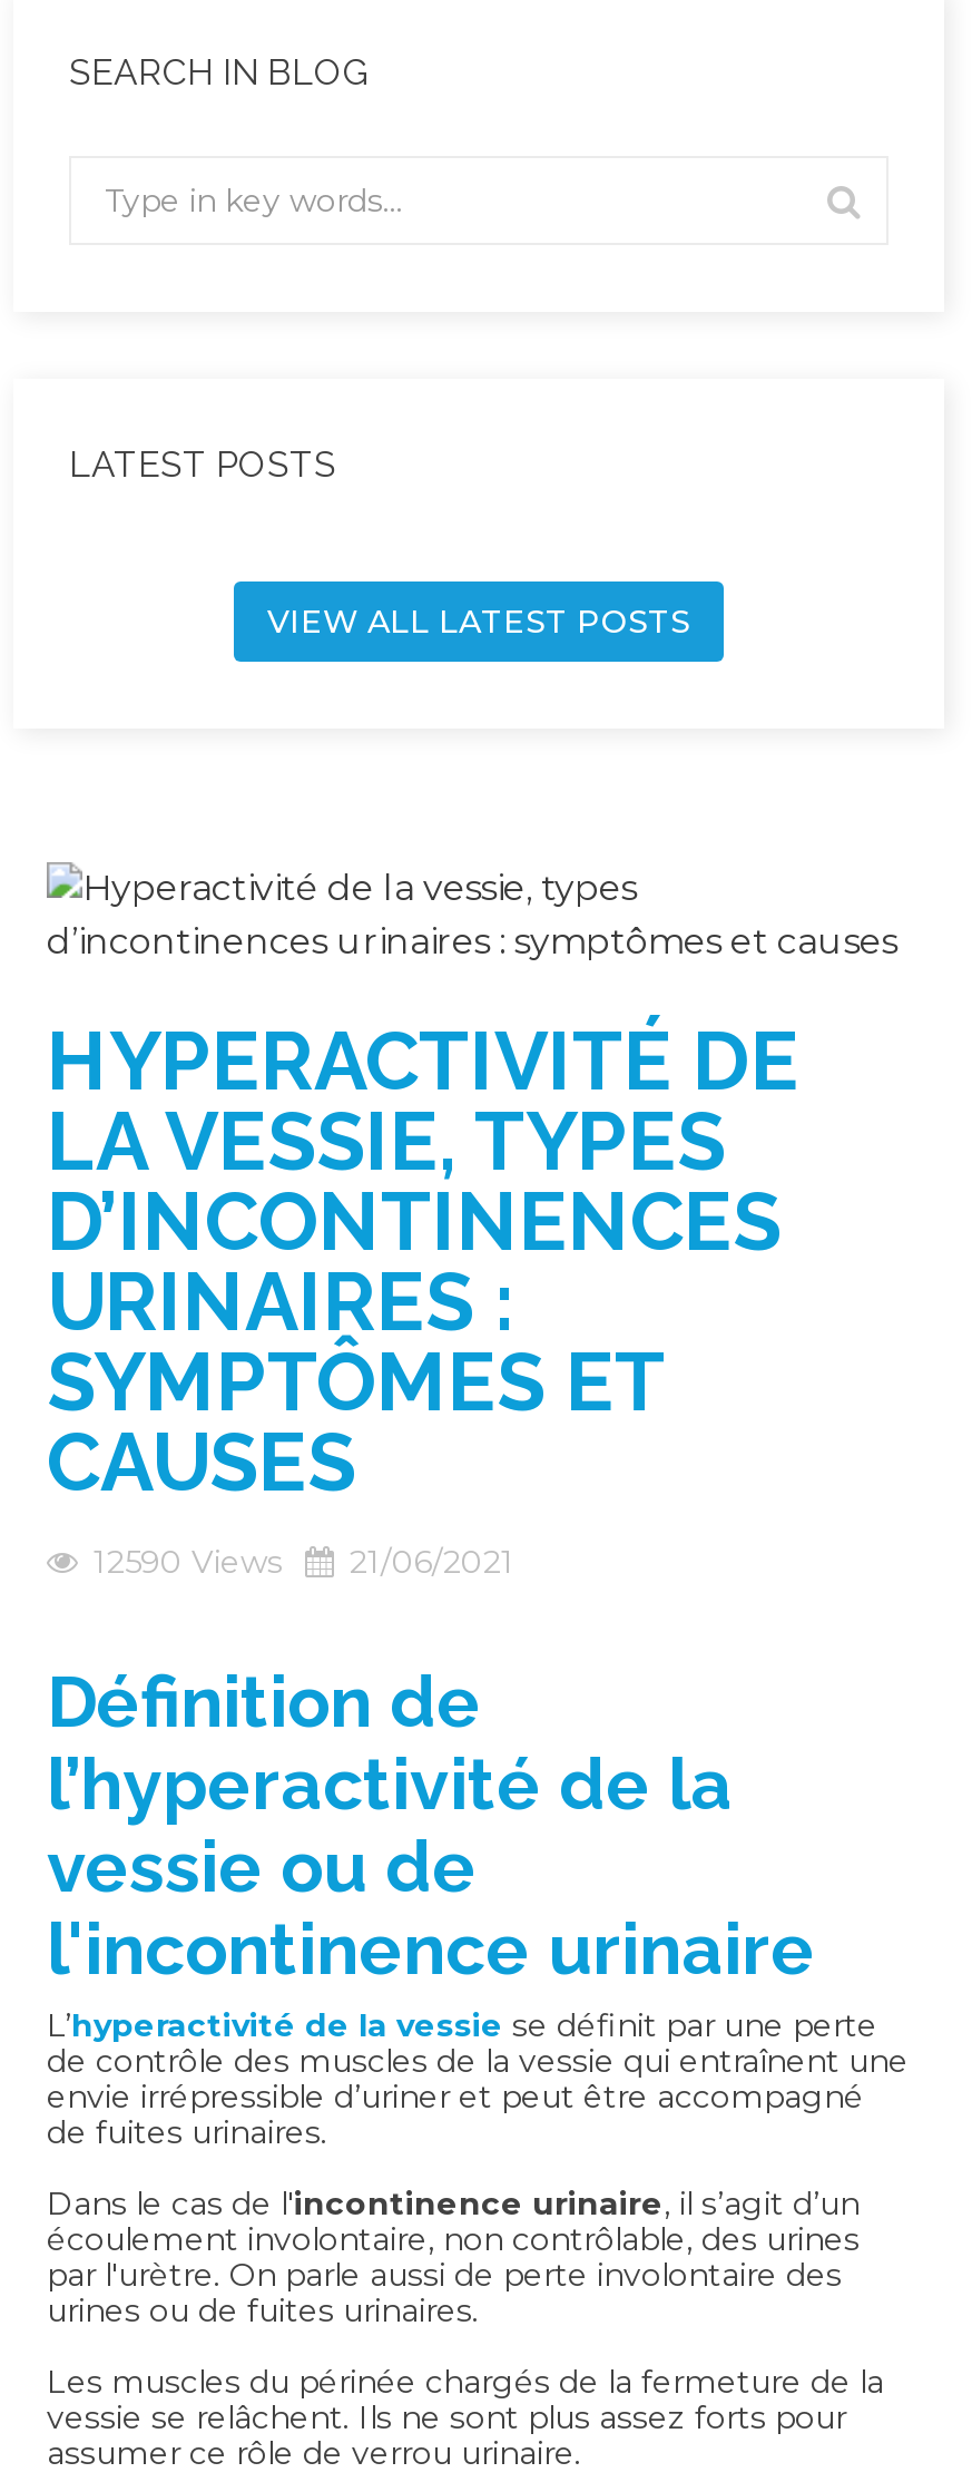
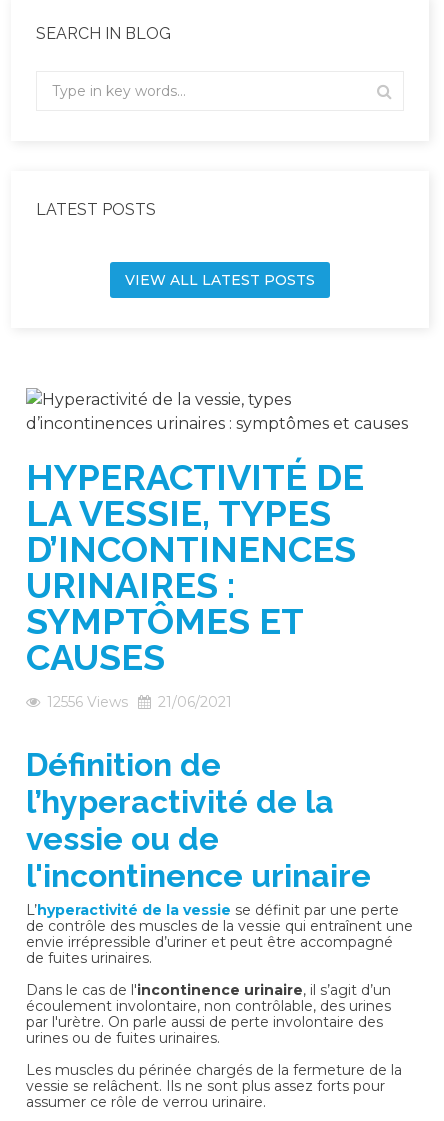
- 12590 Views 21/06/2021
+ 12556 Views 21/06/2021
